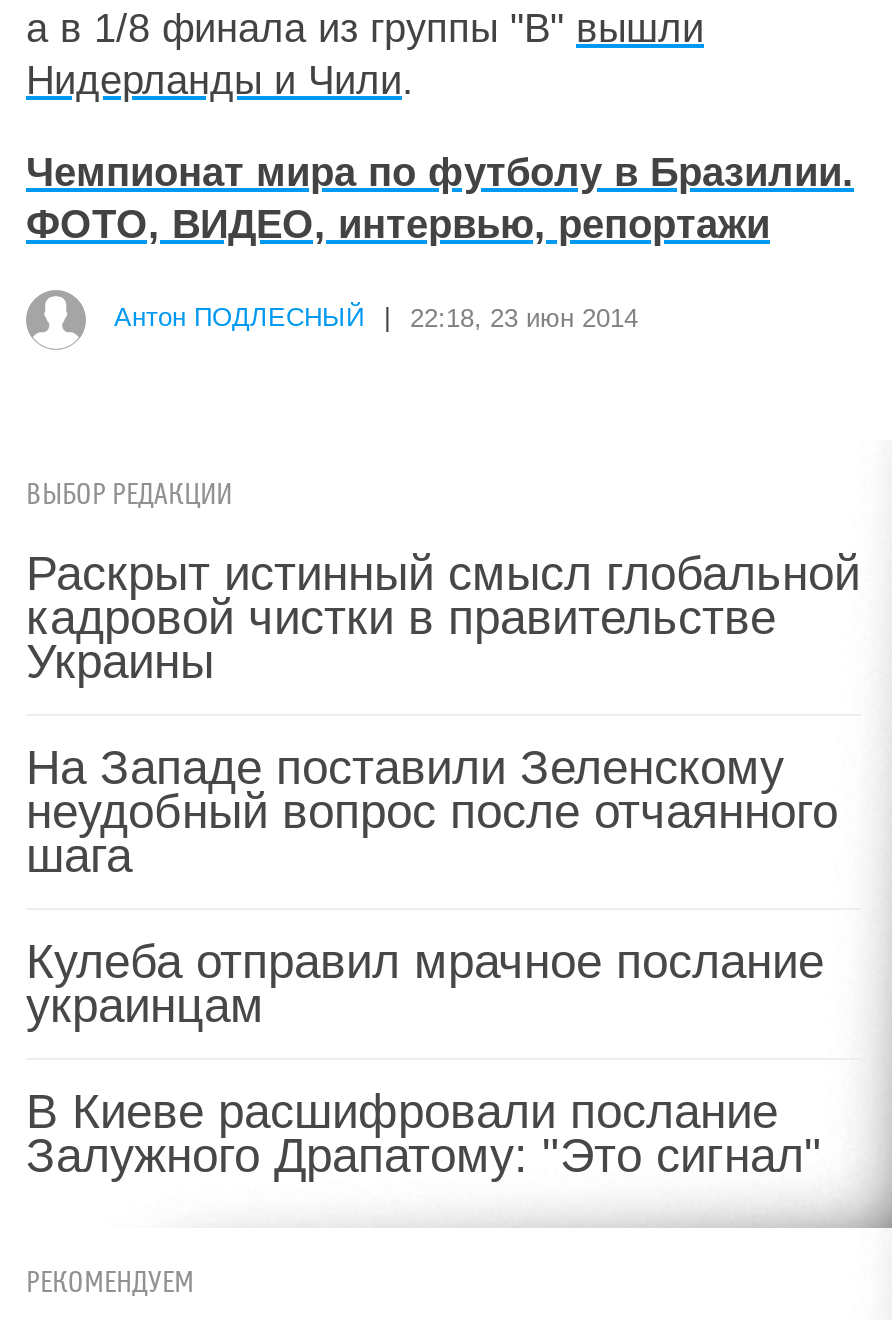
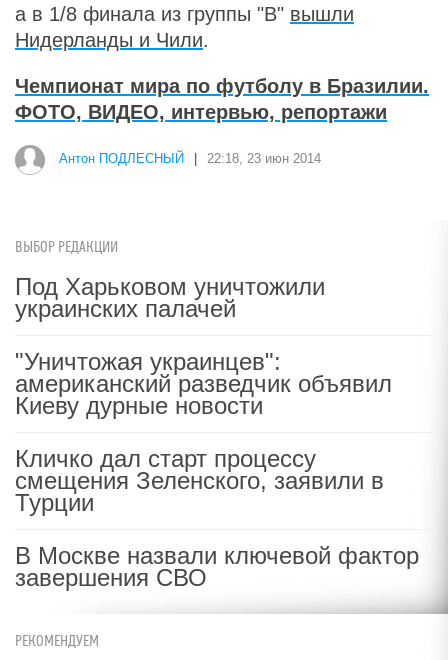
- Раскрыт истинный смысл глобальной
- кадровой чистки в правительстве
- Украины
+ Под Харьковом уничтожили
+ украинских палачей

- На Западе поставили Зеленскому
- неудобный вопрос после отчаянного
- шага
+ "Уничтожая украинцев":
+ американский разведчик объявил
+ Киеву дурные новости

- Кулеба отправил мрачное послание
- украинцам
+ Кличко дал старт процессу
+ смещения Зеленского, заявили в
+ Турции

- В Киеве расшифровали послание
- Залужного Драпатому: "Это сигнал"
+ В Москве назвали ключевой фактор
+ завершения СВО
